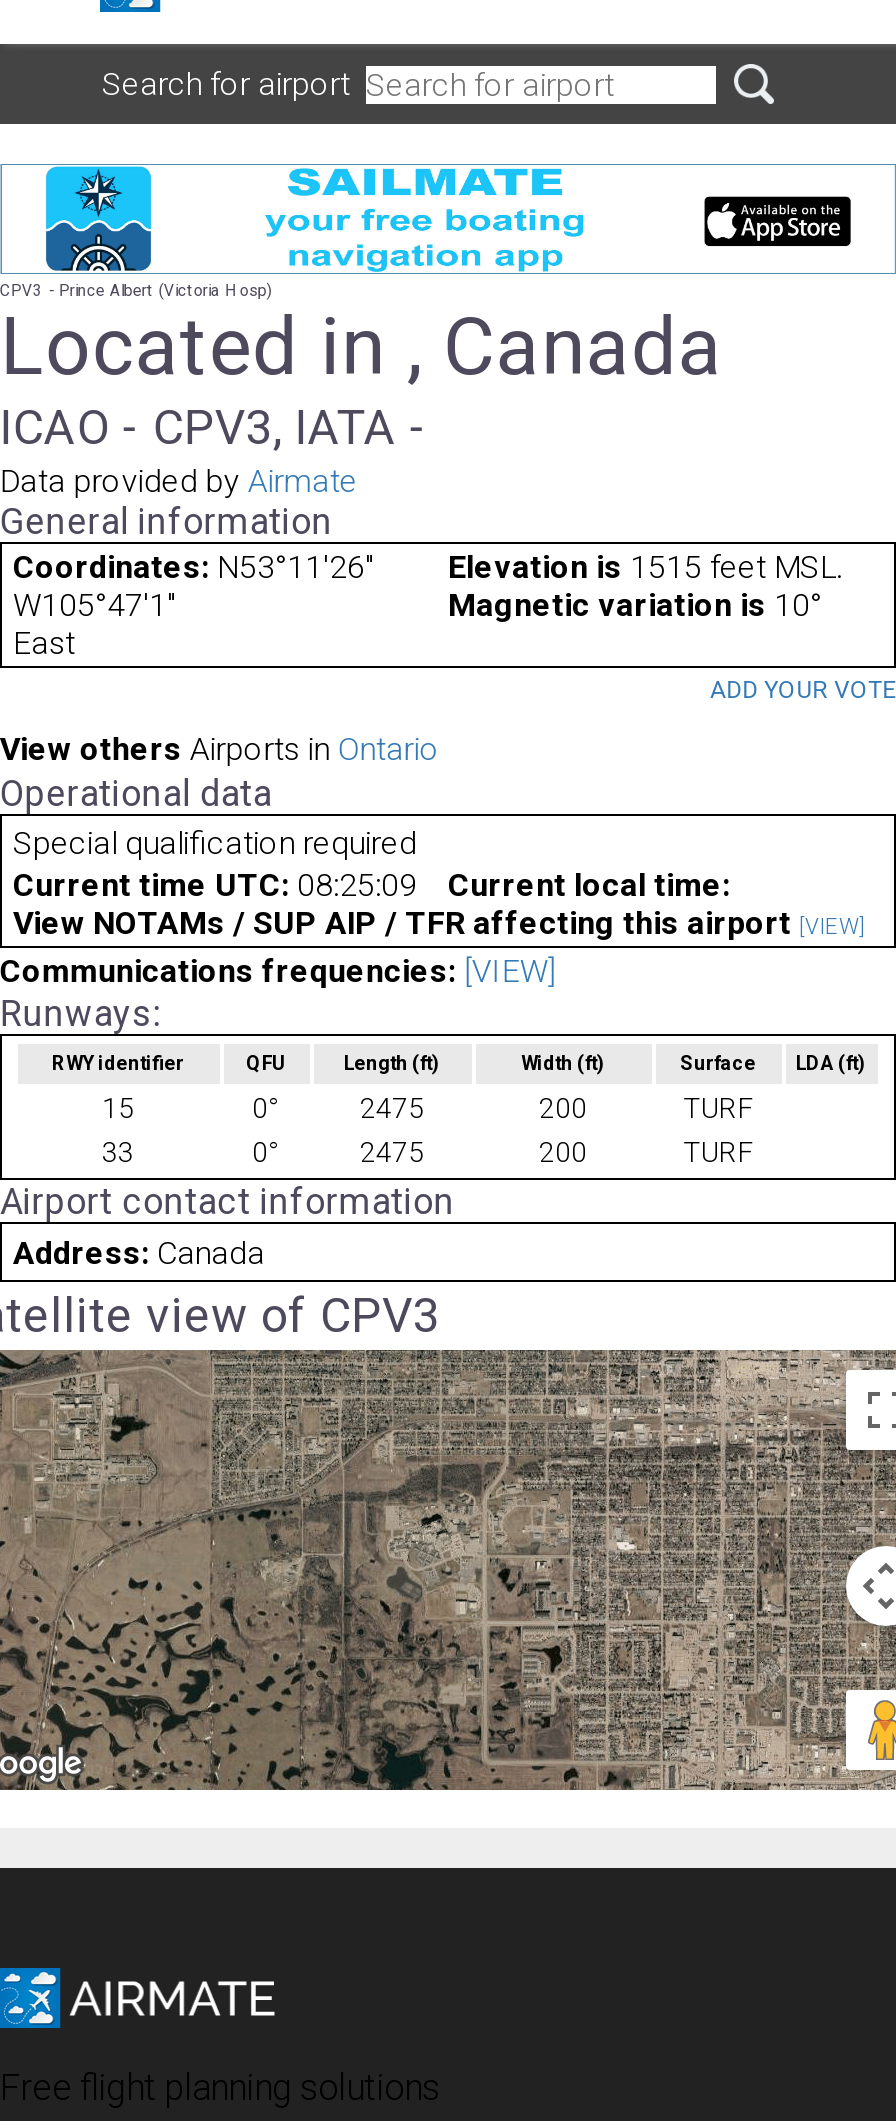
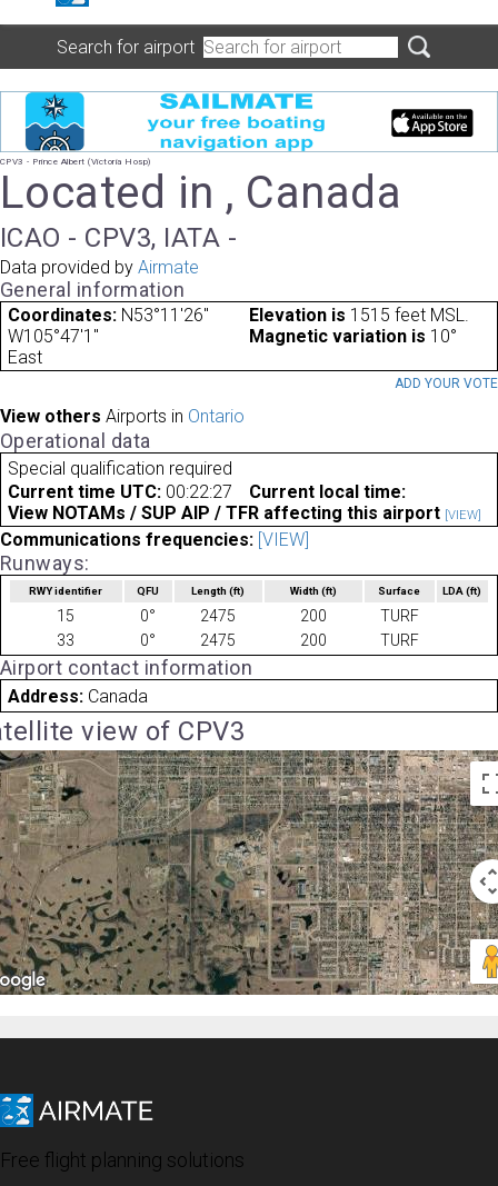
- Current time UTC: 08:25:09
+ Current time UTC: 00:22:27
